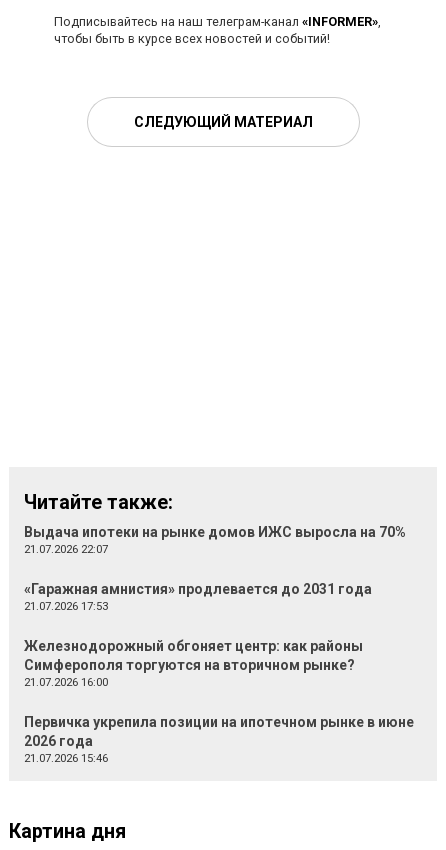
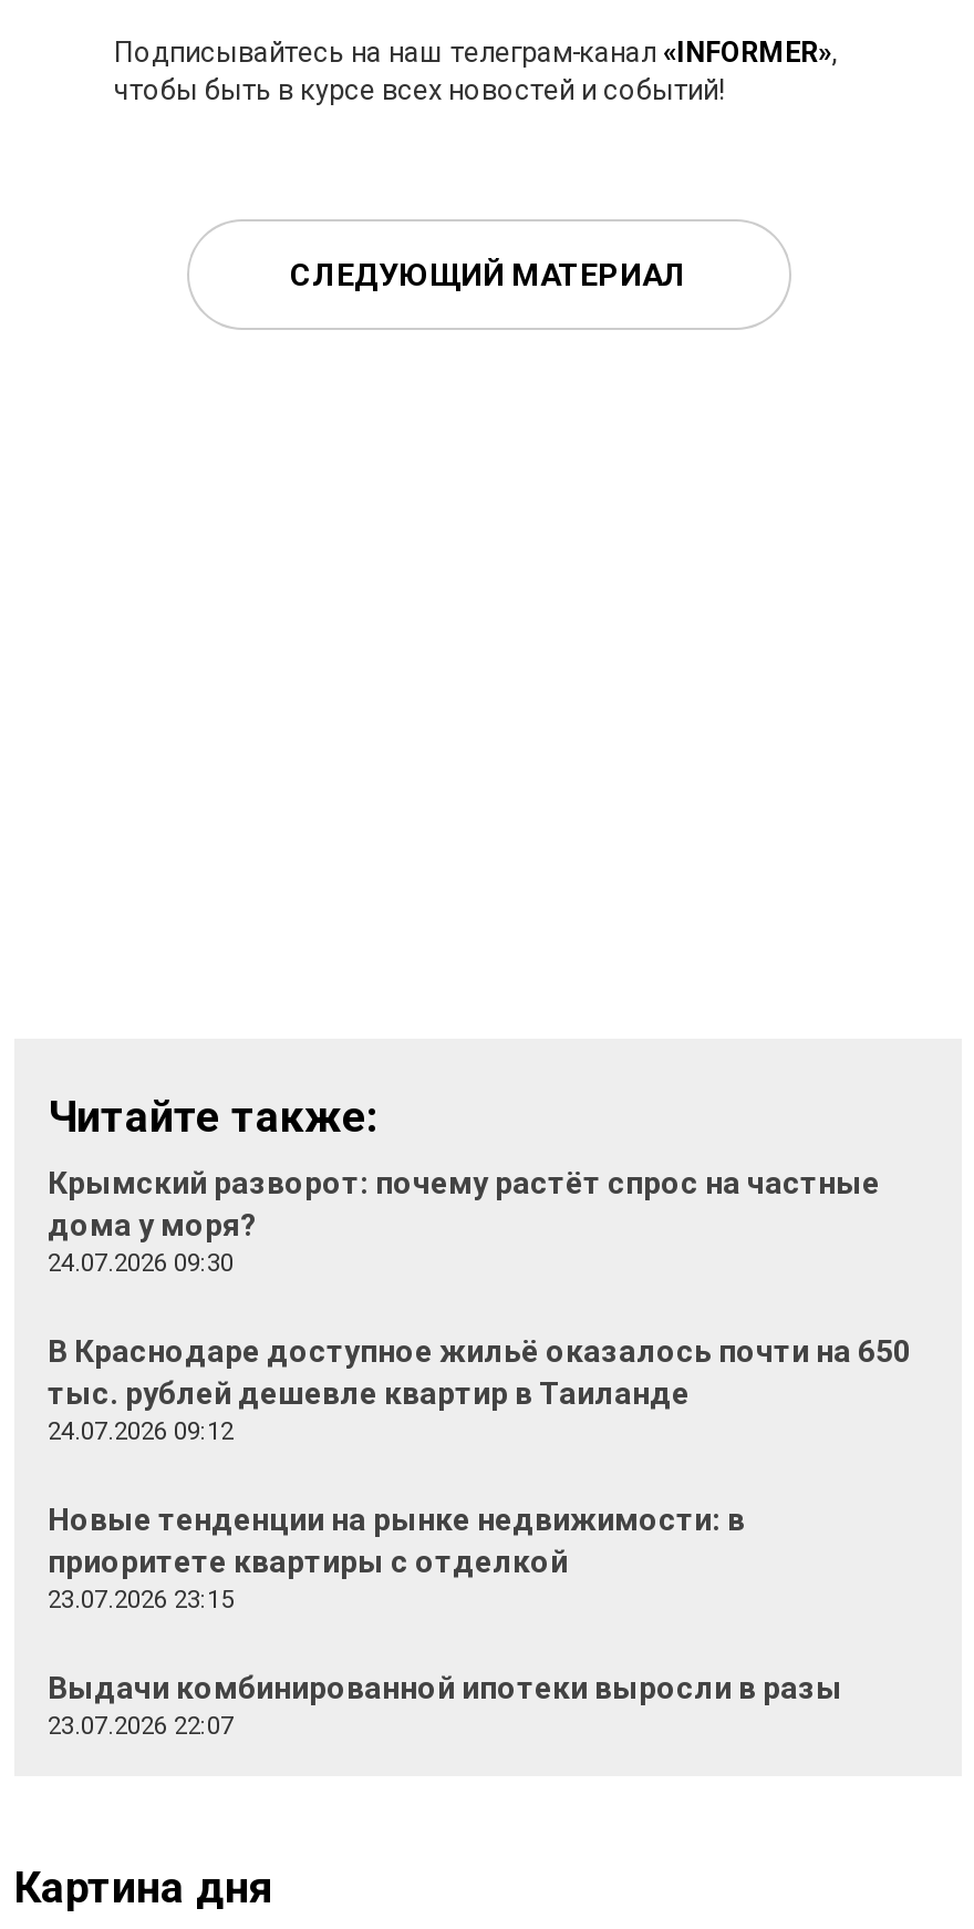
- Выдача ипотеки на рынке домов ИЖС выросла на 70%
- 21.07.2026 22:07
+ Крымский разворот: почему растёт спрос на частные
+ дома у моря?
+ 24.07.2026 09:30

- «Гаражная амнистия» продлевается до 2031 года
- 21.07.2026 17:53
+ В Краснодаре доступное жильё оказалось почти на 650
+ тыс. рублей дешевле квартир в Таиланде
+ 24.07.2026 09:12

- Железнодорожный обгоняет центр: как районы
- Симферополя торгуются на вторичном рынке?
- 21.07.2026 16:00
+ Новые тенденции на рынке недвижимости: в
+ приоритете квартиры с отделкой
+ 23.07.2026 23:15

- Первичка укрепила позиции на ипотечном рынке в июне
- 2026 года
- 21.07.2026 15:46
+ Выдачи комбинированной ипотеки выросли в разы
+ 23.07.2026 22:07
